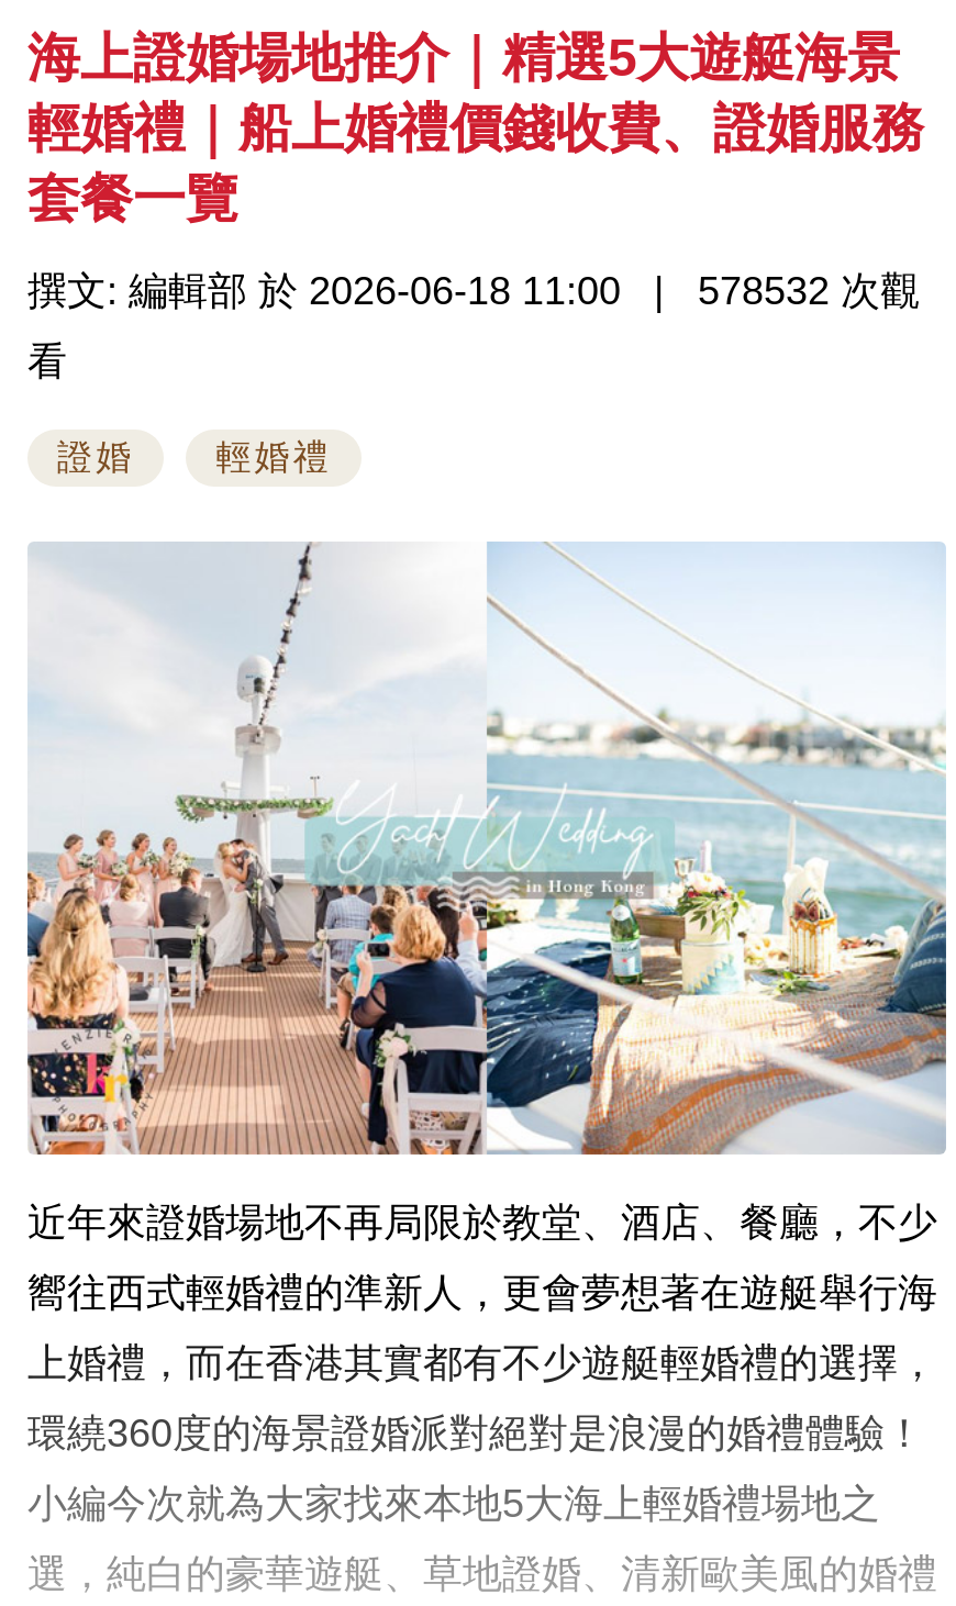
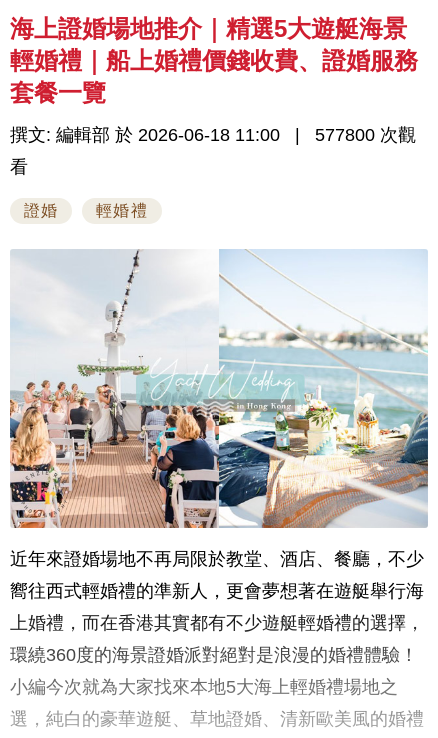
- 撰文: 編輯部 於 2026-06-18 11:00 578532 次觀
+ 撰文: 編輯部 於 2026-06-18 11:00 577800 次觀
